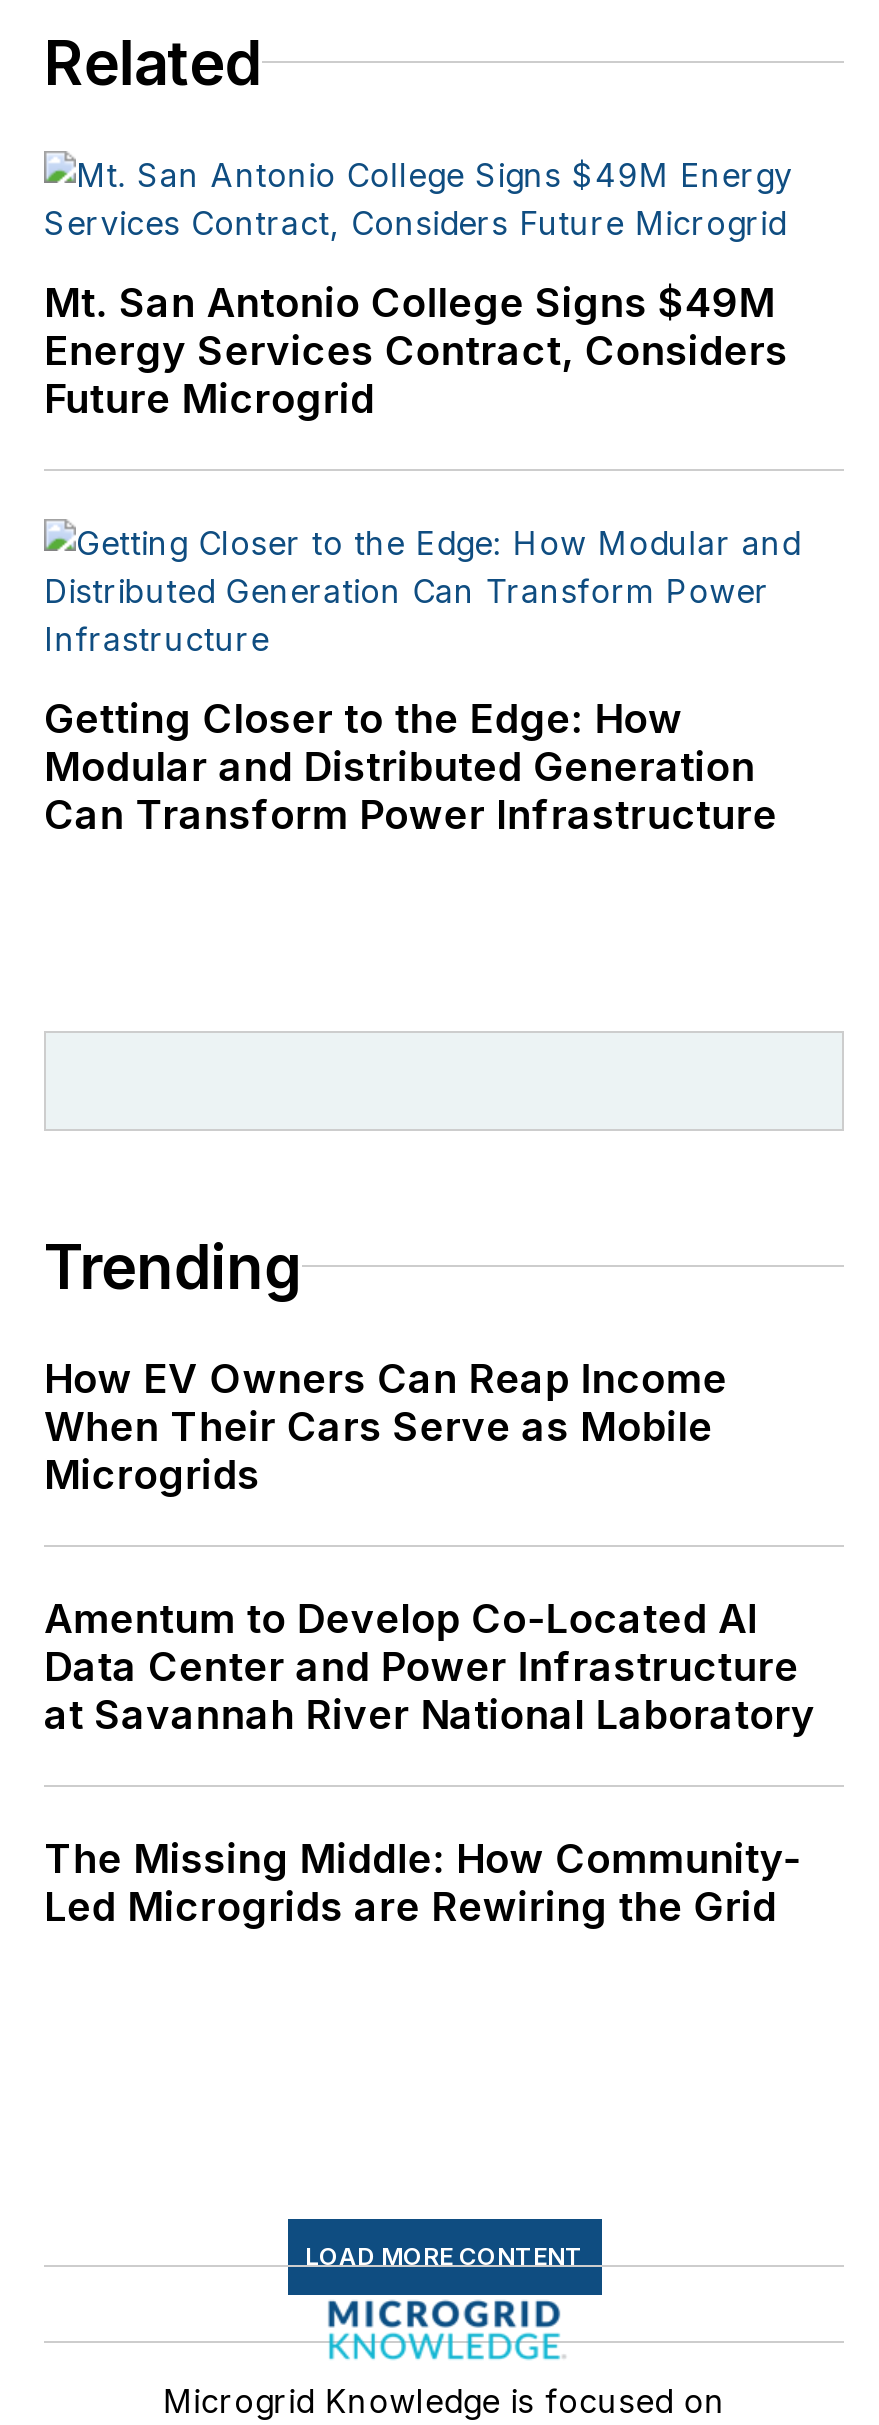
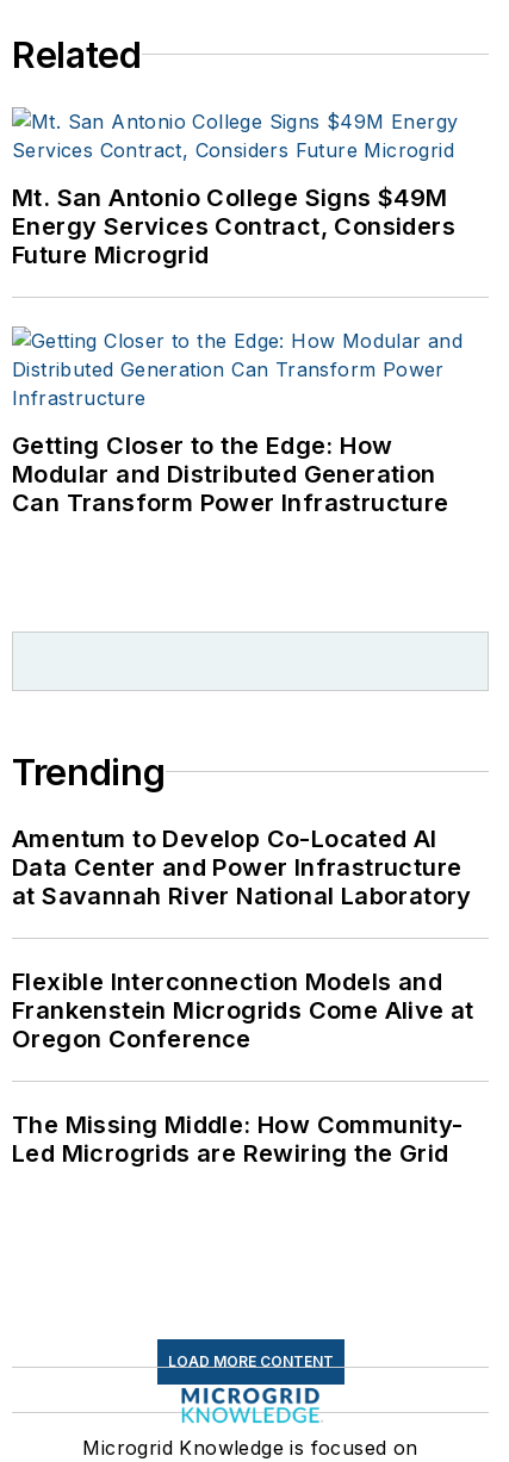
- How EV Owners Can Reap Income
- When Their Cars Serve as Mobile
- Microgrids

moved up: Amentum to Develop Co-Located AI | Data Center and Power Infrastructure | at Savannah River National Laboratory

+ Flexible Interconnection Models and
+ Frankenstein Microgrids Come Alive at
+ Oregon Conference
